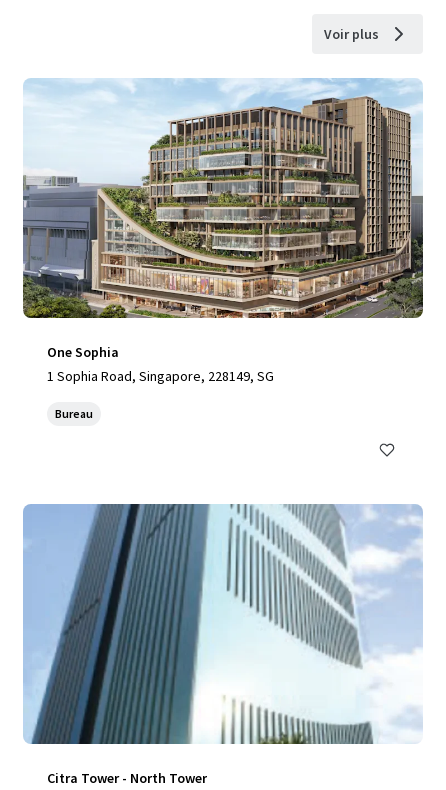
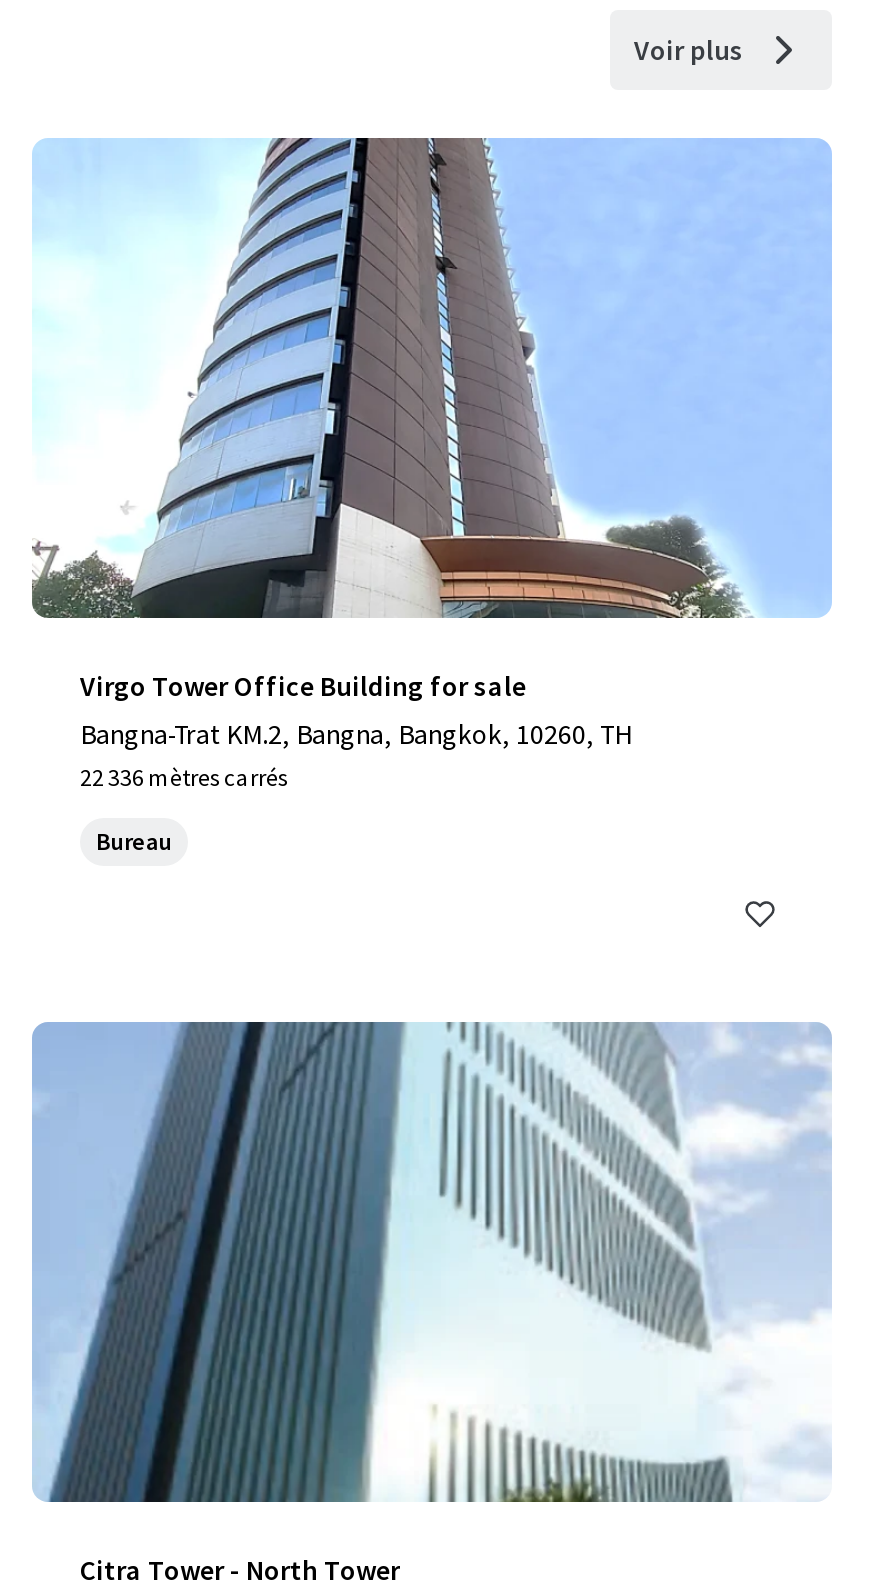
- [image]
- One Sophia
- 1 Sophia Road, Singapore, 228149, SG
+ [image]
+ Virgo Tower Office Building for sale
+ Bangna-Trat KM.2, Bangna, Bangkok, 10260, TH
+ 22 336 mètres carrés
